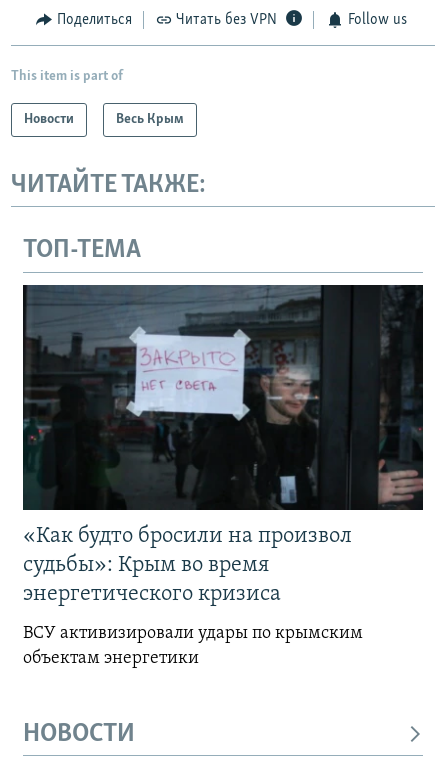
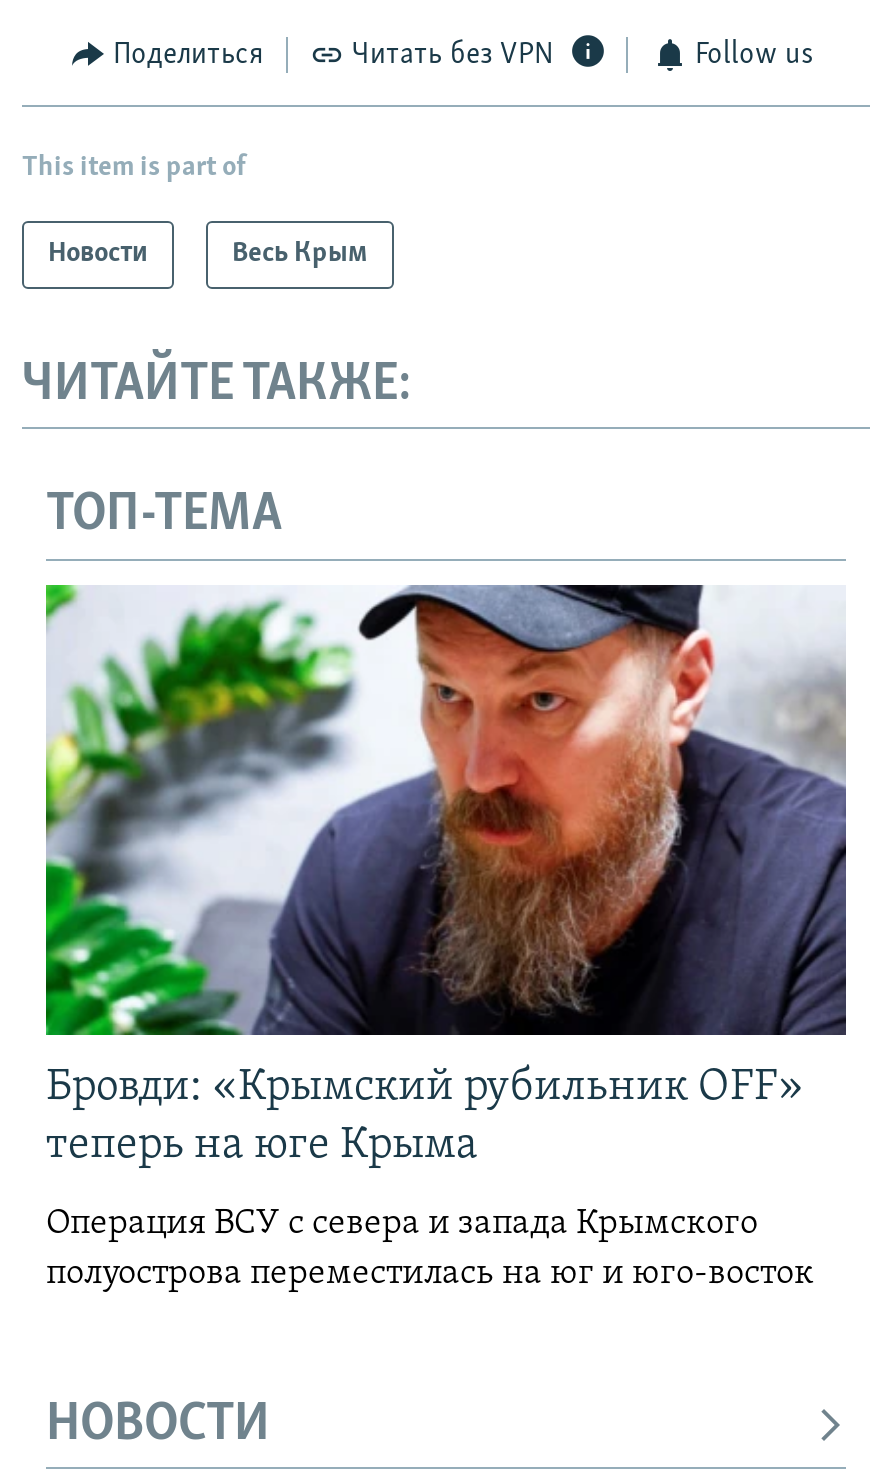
- [image]
- «Как будто бросили на произвол
- судьбы»: Крым во время
- энергетического кризиса
+ [image]
+ Бровди: «Крымский рубильник OFF»
+ теперь на юге Крыма

- ВСУ активизировали удары по крымским
- объектам энергетики
+ Операция ВСУ с севера и запада Крымского
+ полуострова переместилась на юг и юго-восток
